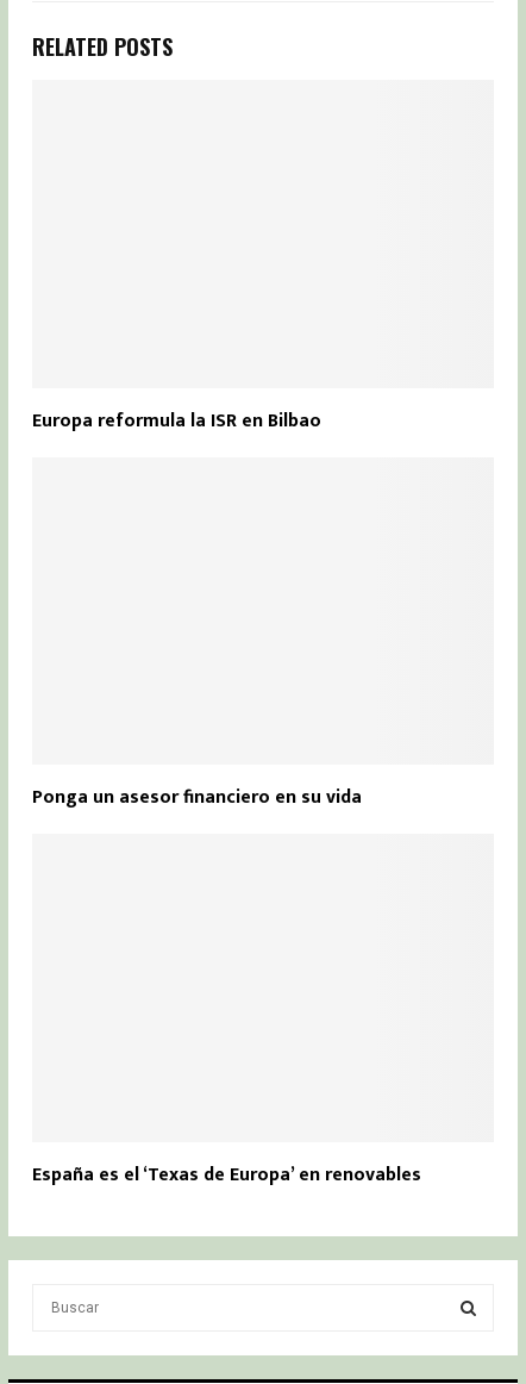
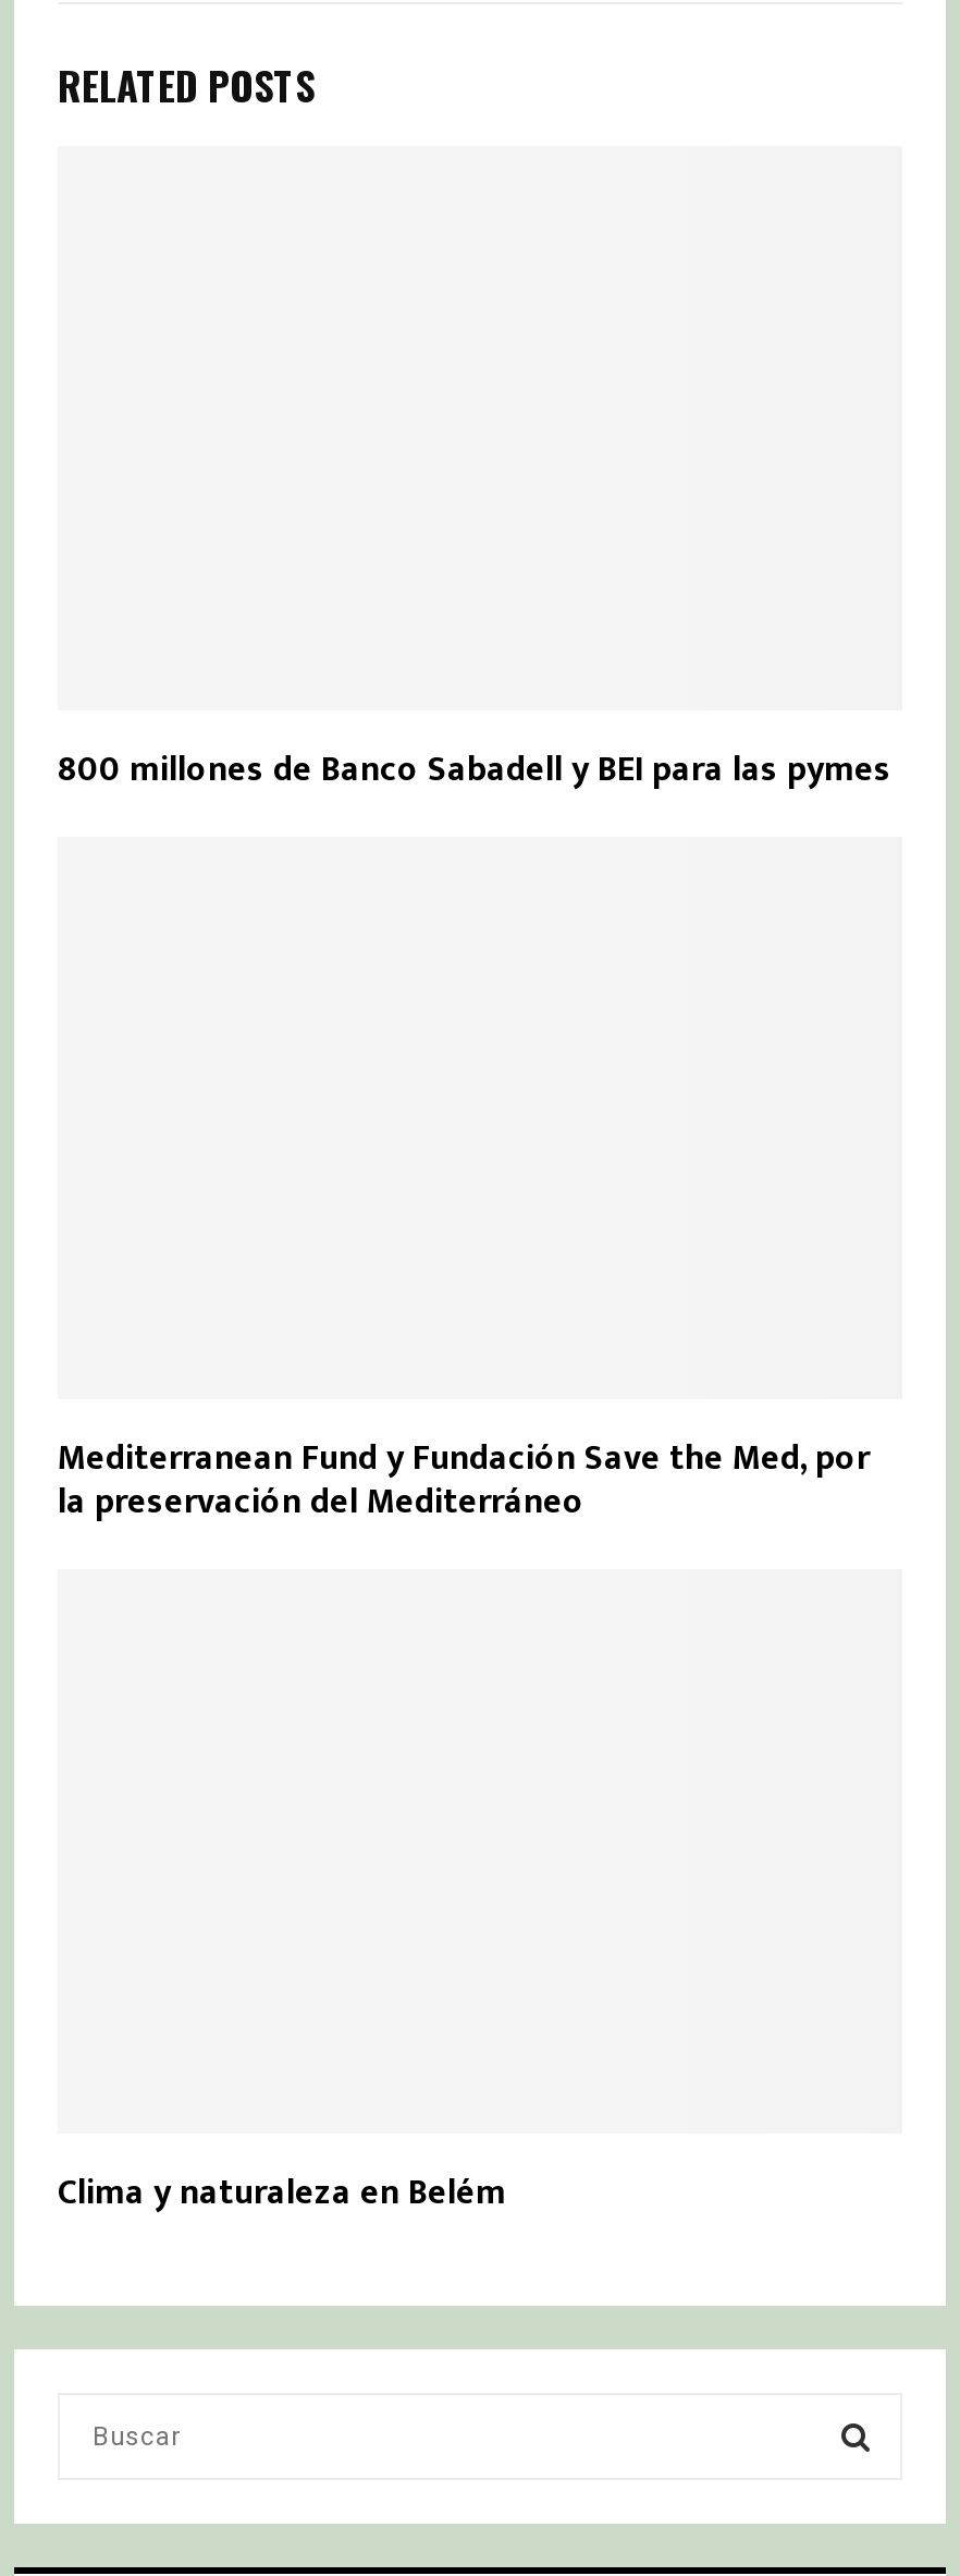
- Europa reformula la ISR en Bilbao
+ 800 millones de Banco Sabadell y BEI para las pymes

- Ponga un asesor financiero en su vida
+ Mediterranean Fund y Fundación Save the Med, por
+ la preservación del Mediterráneo

- España es el ‘Texas de Europa’ en renovables
+ Clima y naturaleza en Belém
